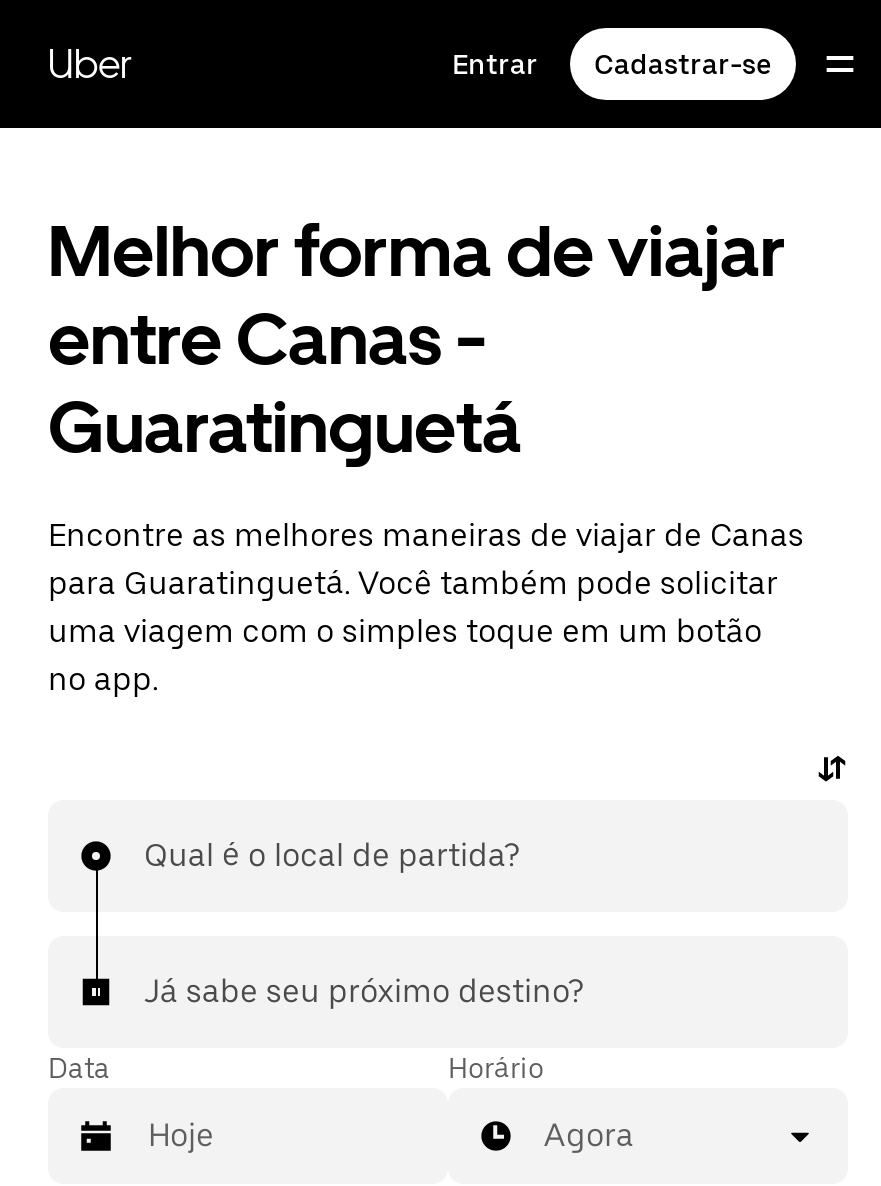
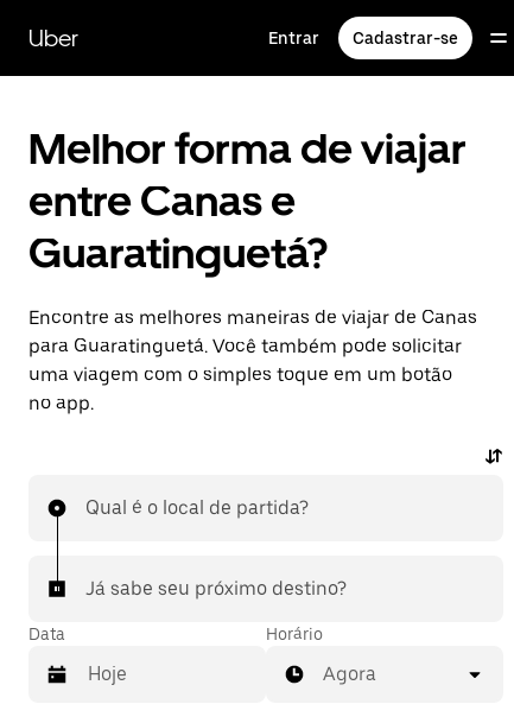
- entre Canas -
- Guaratinguetá
+ entre Canas e
+ Guaratinguetá?
